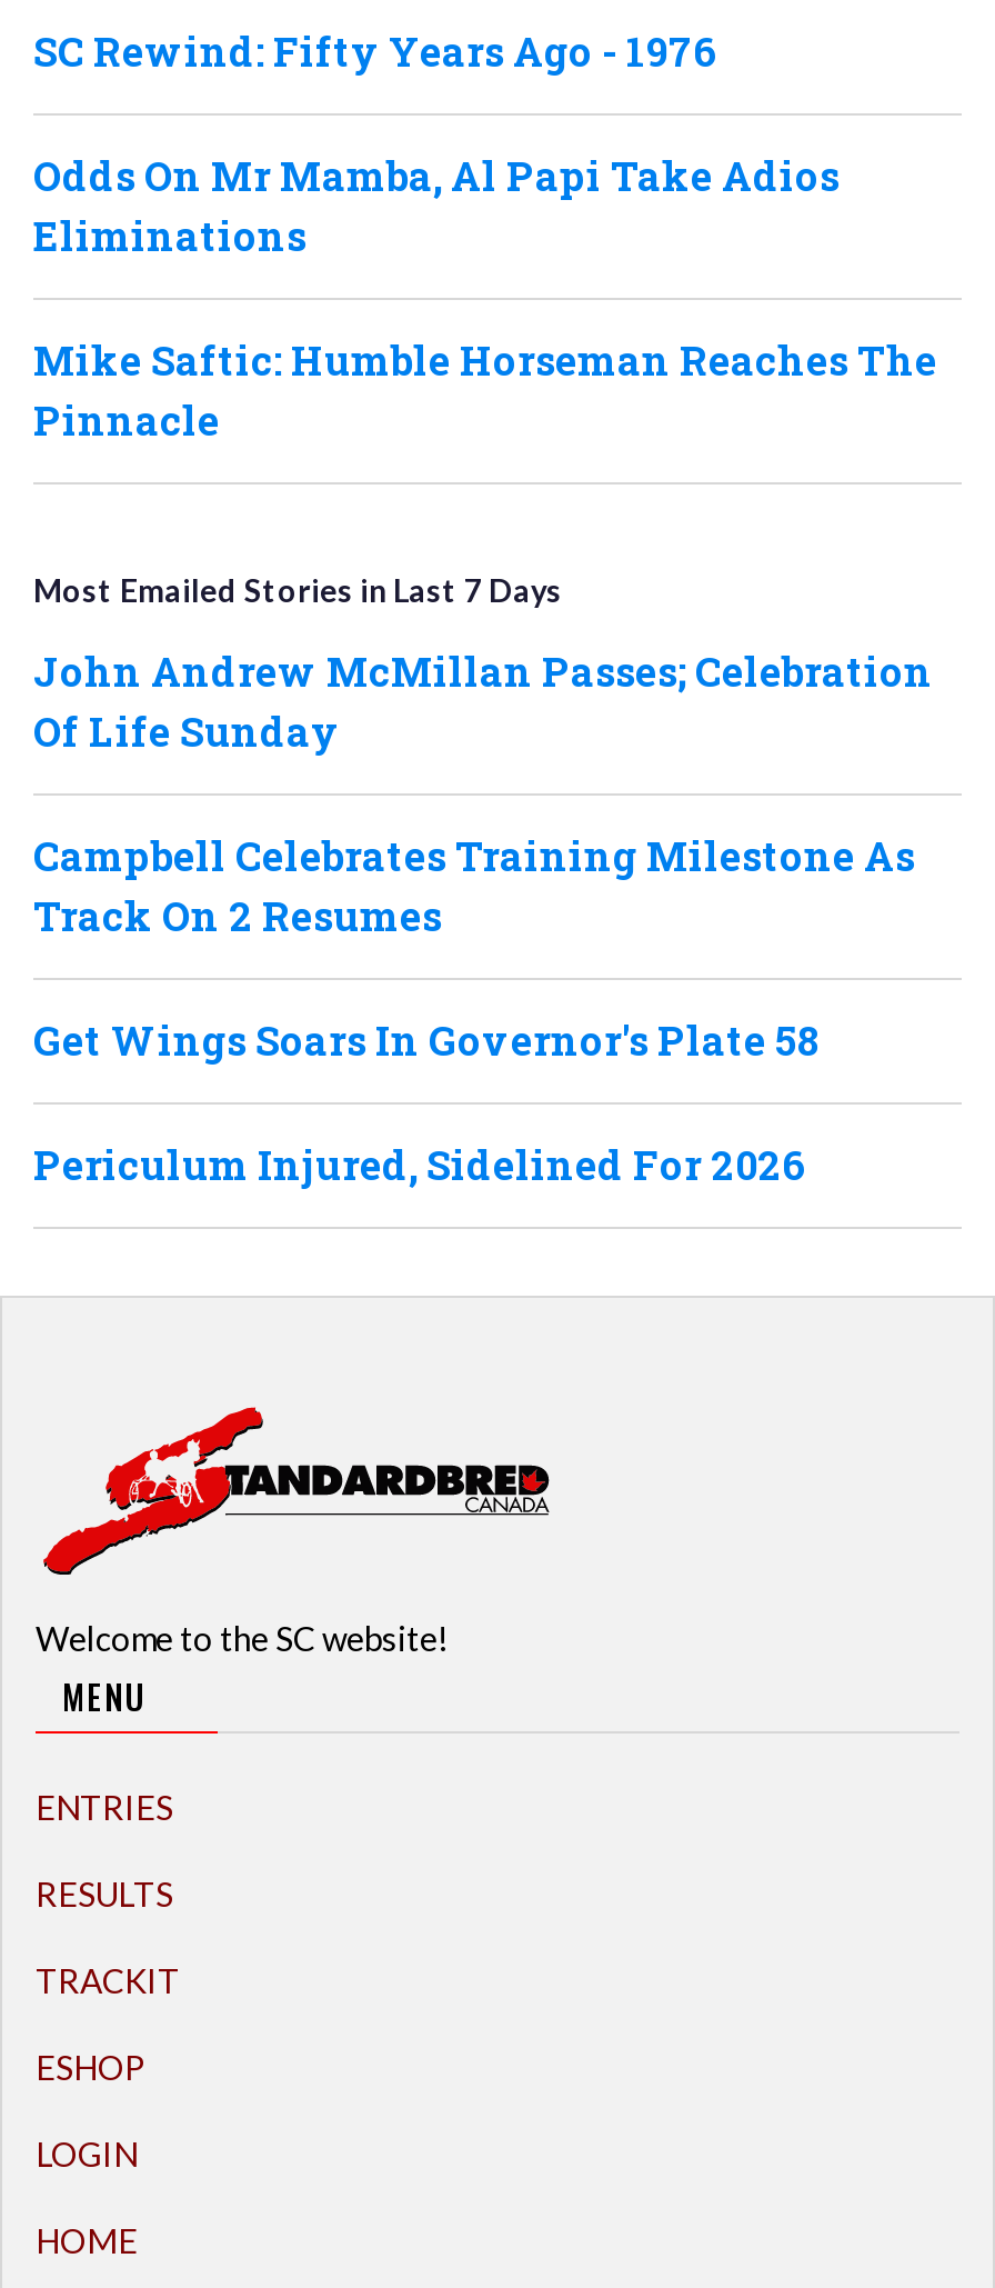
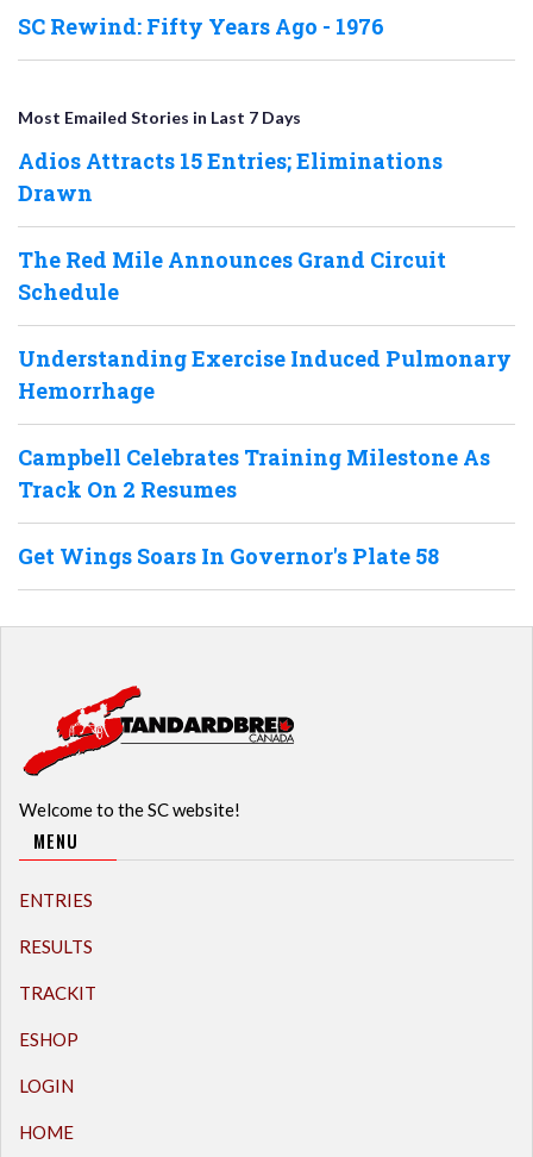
- Odds On Mr Mamba, Al Papi Take Adios
- Eliminations
- Mike Saftic: Humble Horseman Reaches The
- Pinnacle

moved up: Most Emailed Stories in Last 7 Days

- John Andrew McMillan Passes; Celebration
- Of Life Sunday
+ Adios Attracts 15 Entries; Eliminations
+ Drawn
+ The Red Mile Announces Grand Circuit
+ Schedule
+ Understanding Exercise Induced Pulmonary
+ Hemorrhage

- Periculum Injured, Sidelined For 2026
